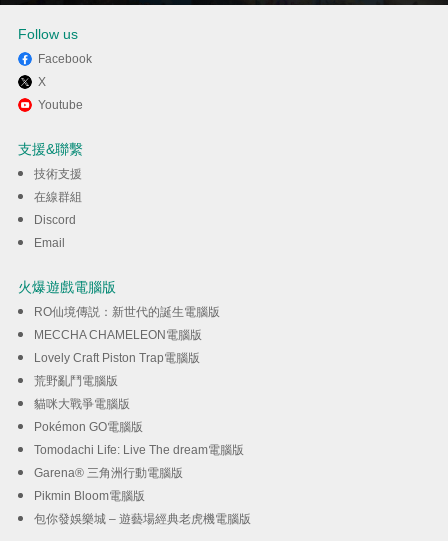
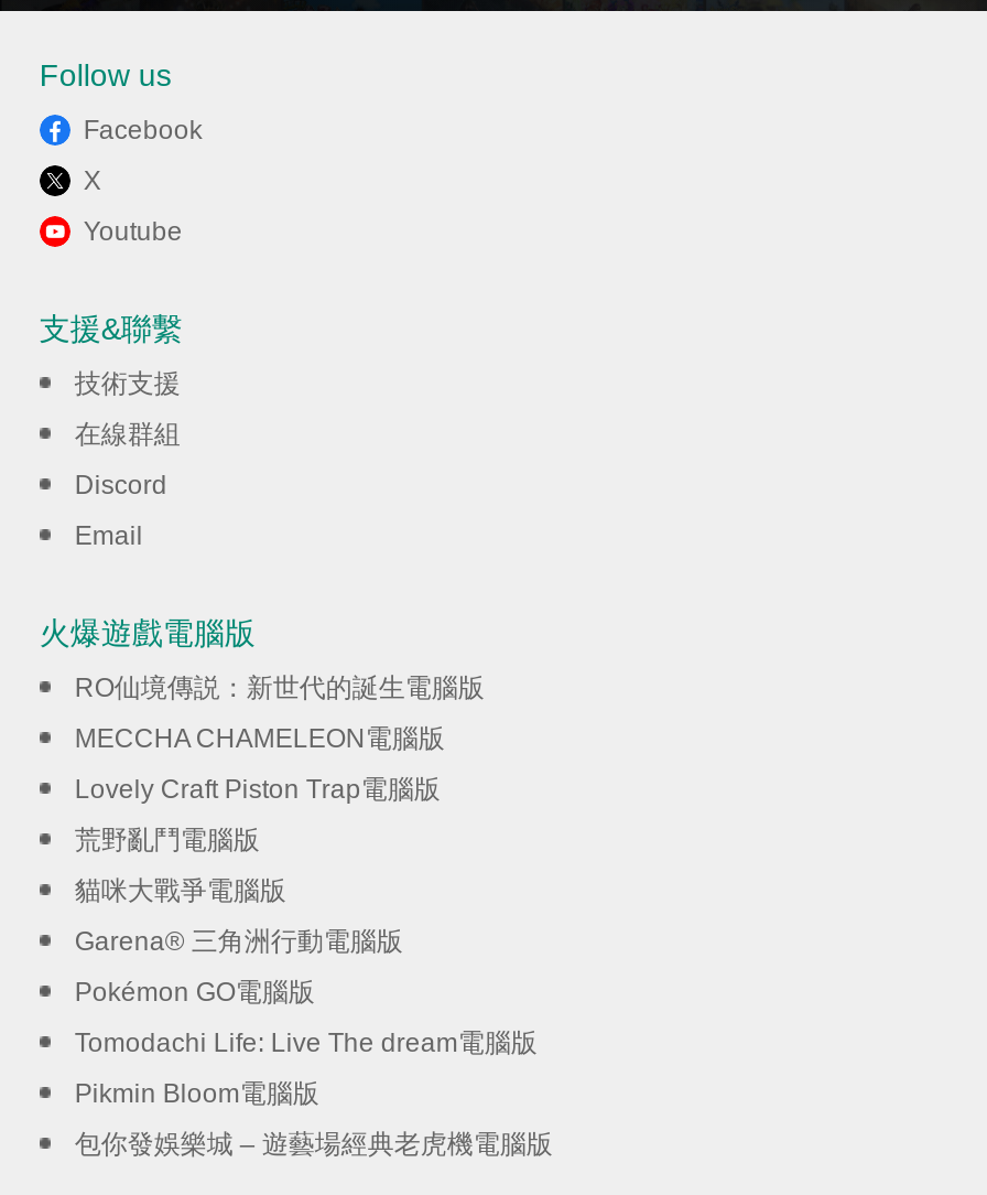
moved down: Pokémon GO電腦版 | Tomodachi Life: Live The dream電腦版

moved up: Garena® 三角洲行動電腦版
